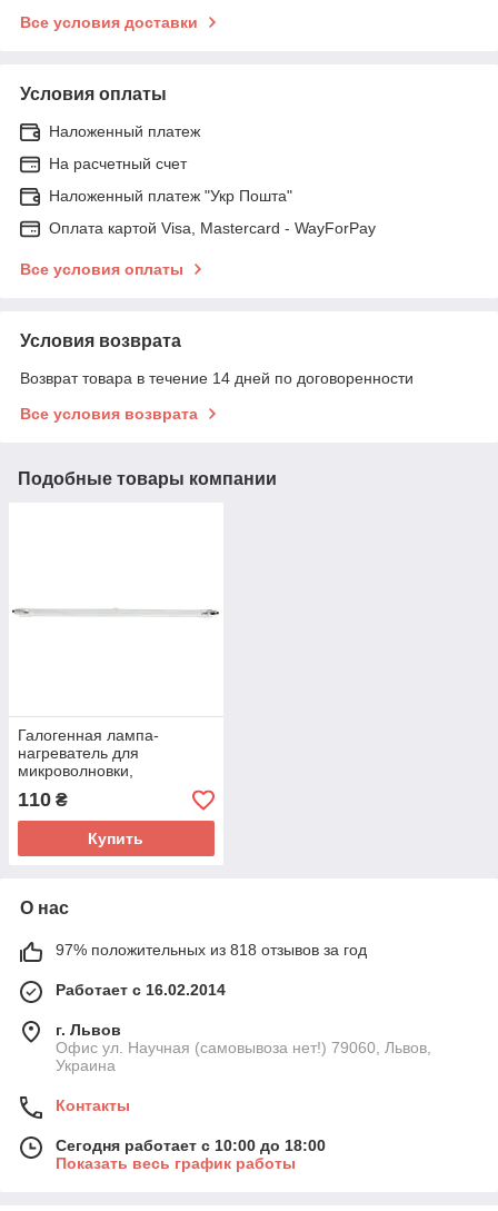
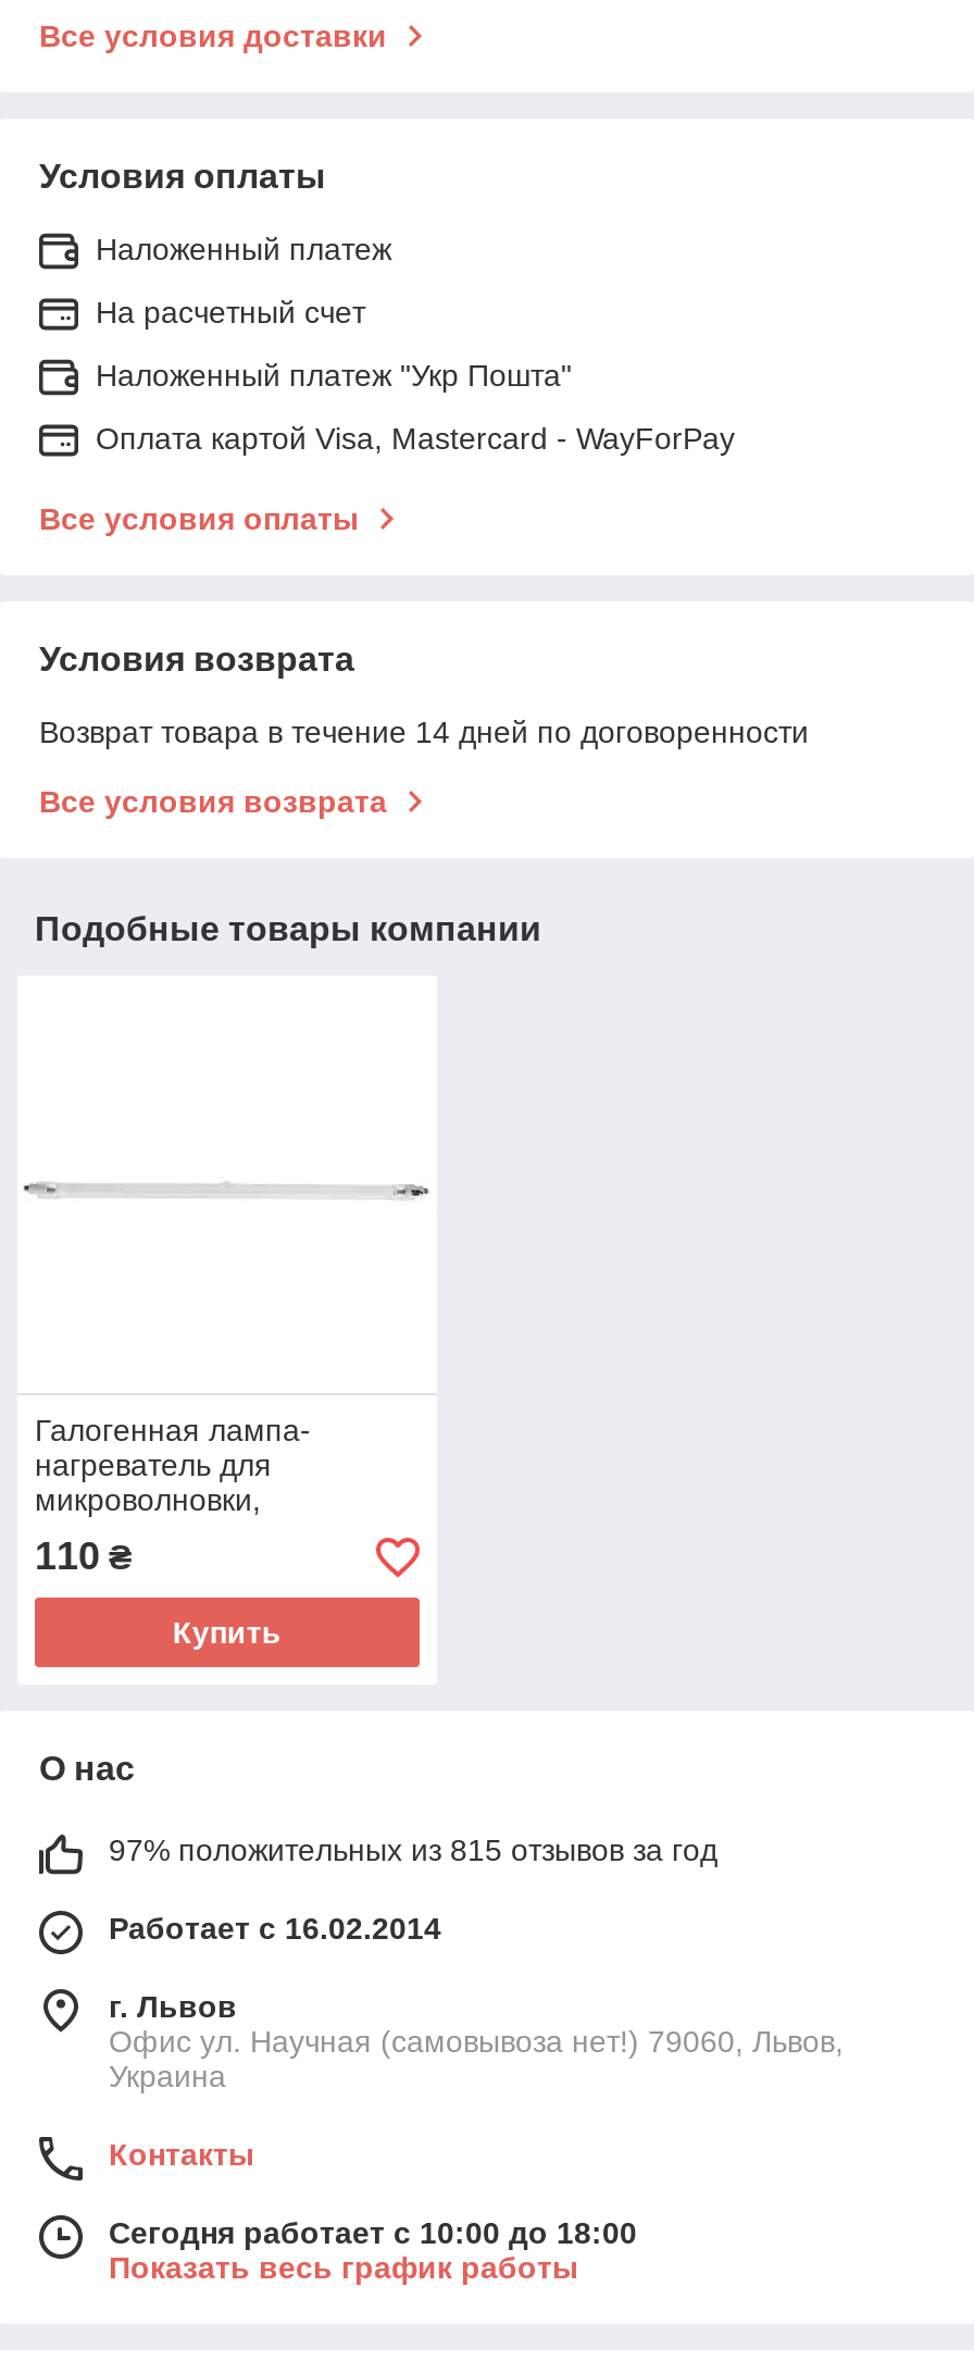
- 97% положительных из 818 отзывов за год
+ 97% положительных из 815 отзывов за год
